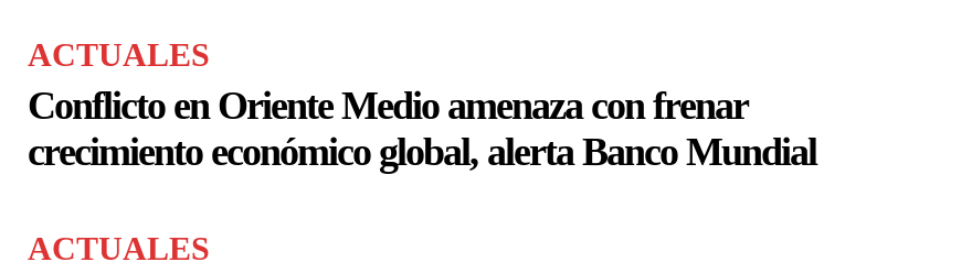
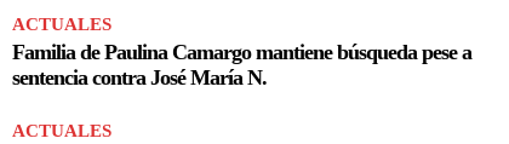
- Conflicto en Oriente Medio amenaza con frenar
- crecimiento económico global, alerta Banco Mundial
+ Familia de Paulina Camargo mantiene búsqueda pese a
+ sentencia contra José María N.
